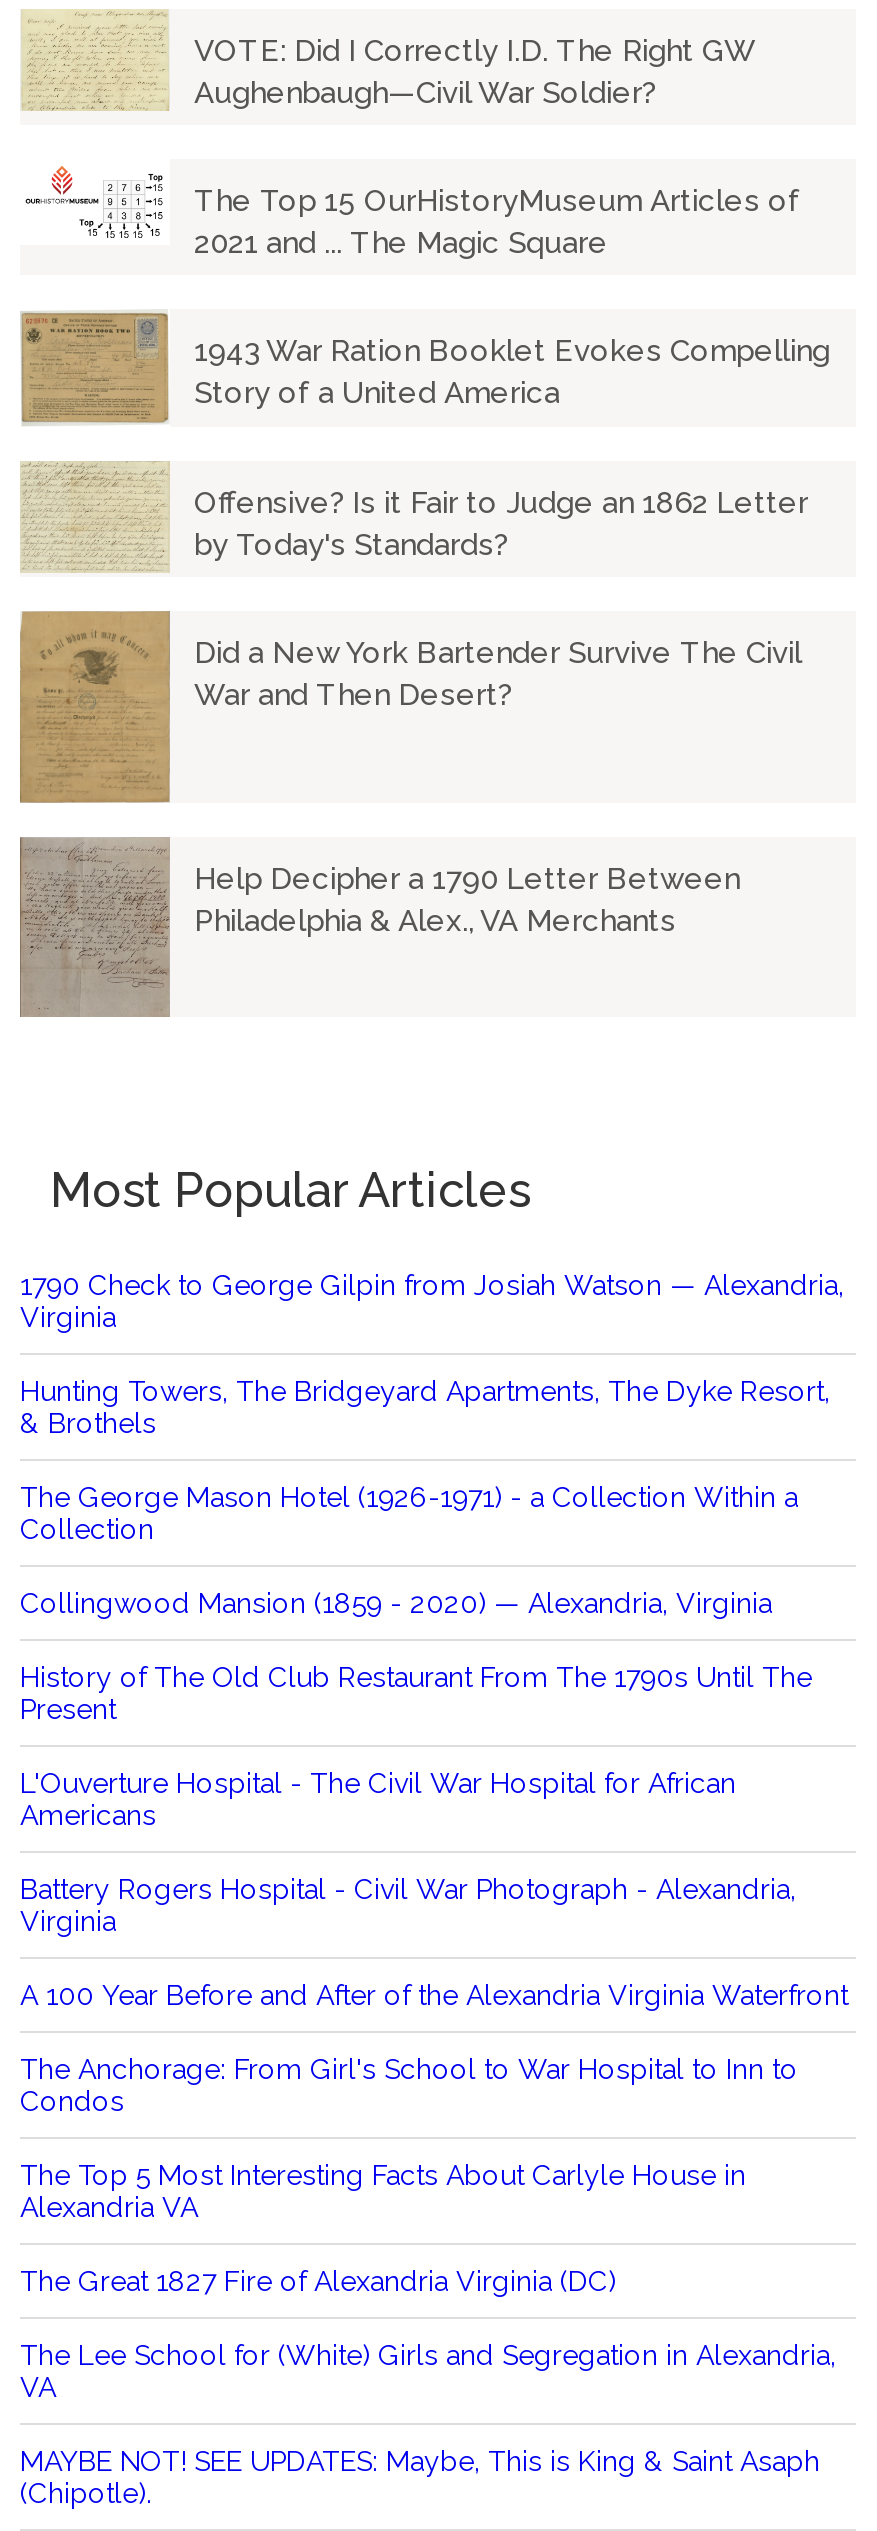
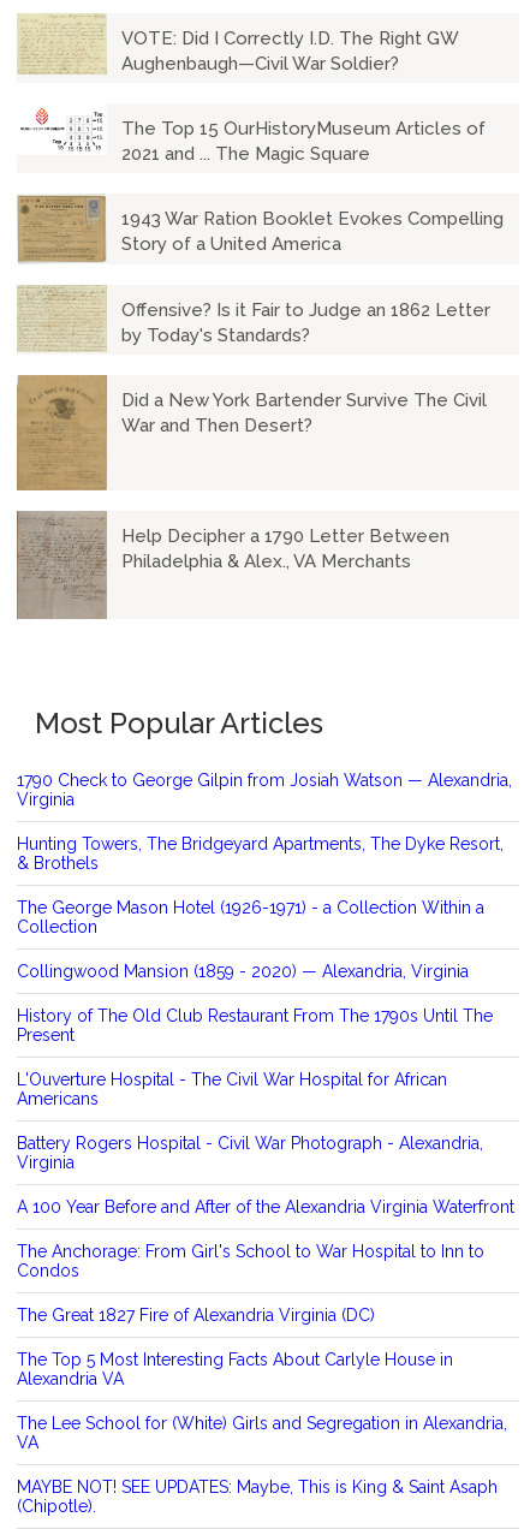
moved down: The Top 5 Most Interesting Facts About Carlyle House in | Alexandria VA

moved up: The Great 1827 Fire of Alexandria Virginia (DC)
